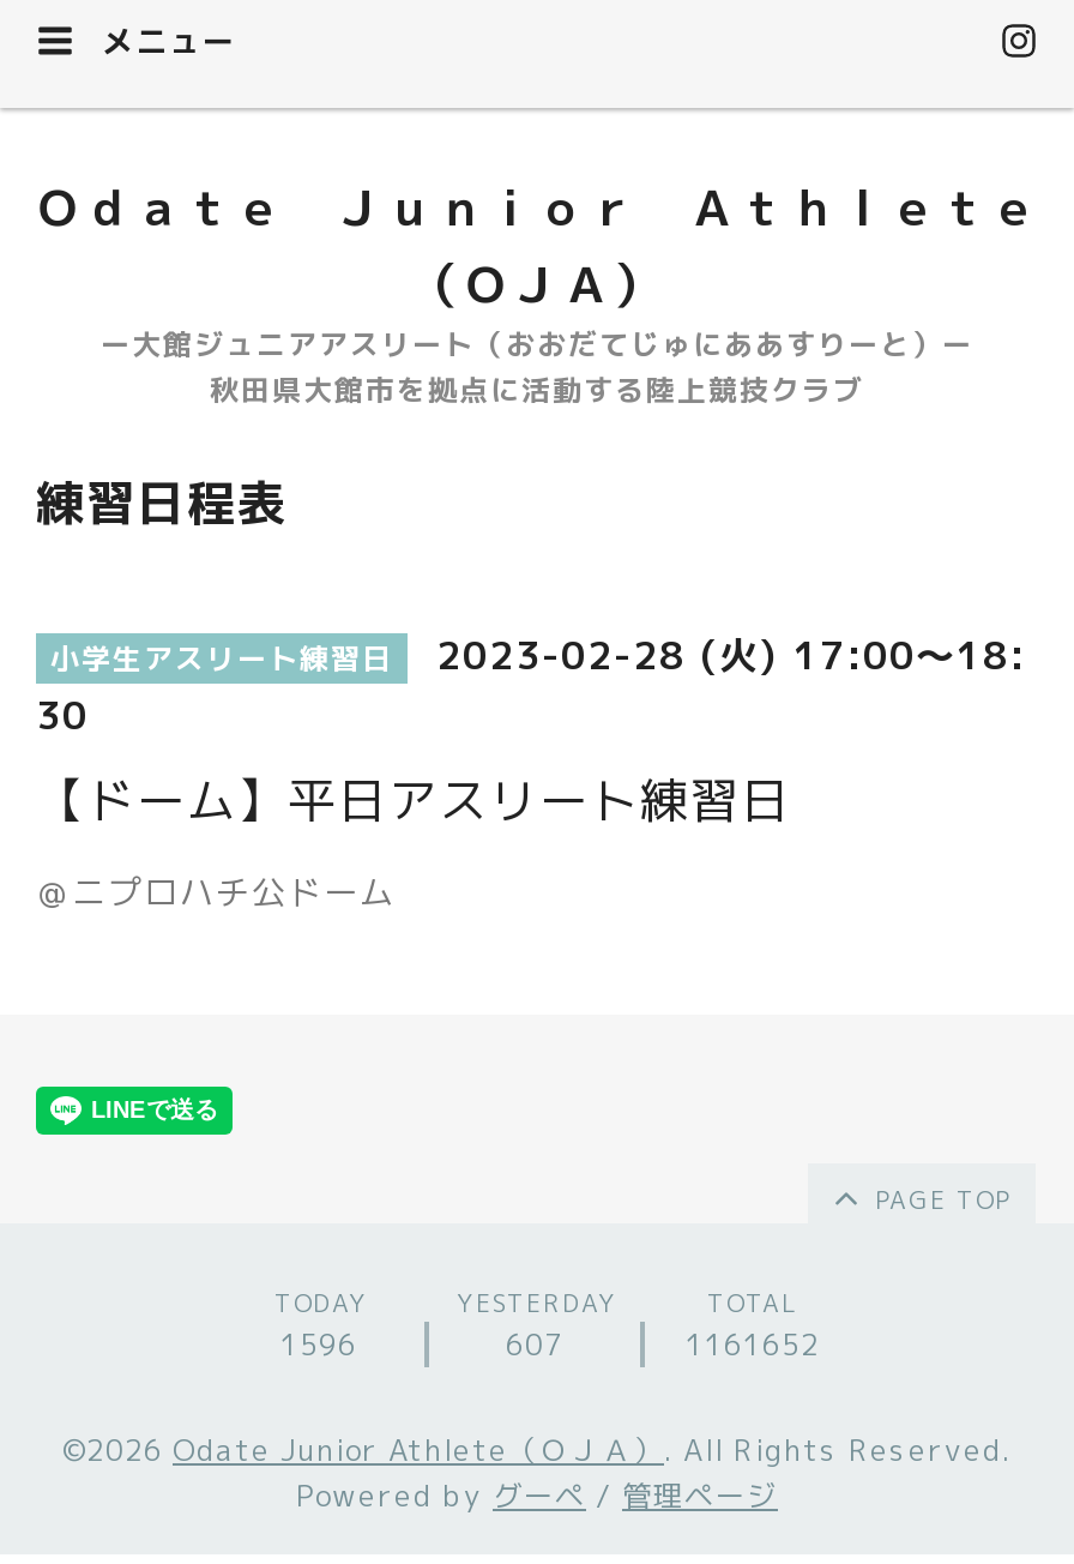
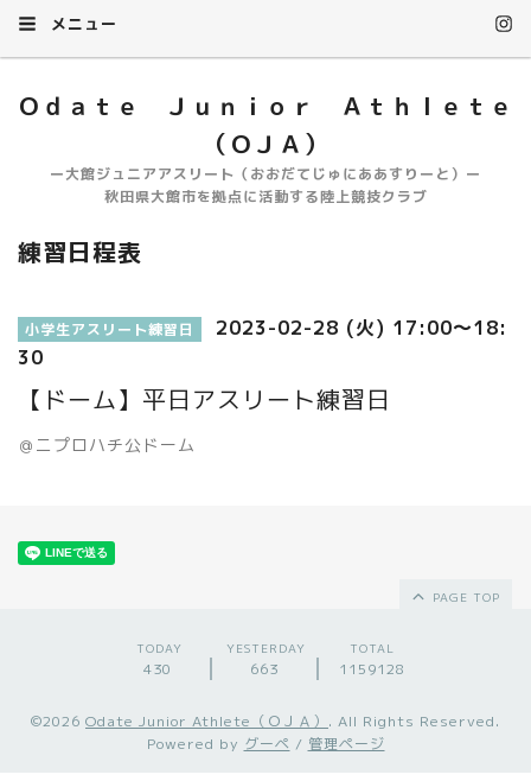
- 1596
+ 430

- 607
+ 663

- 1161652
+ 1159128
